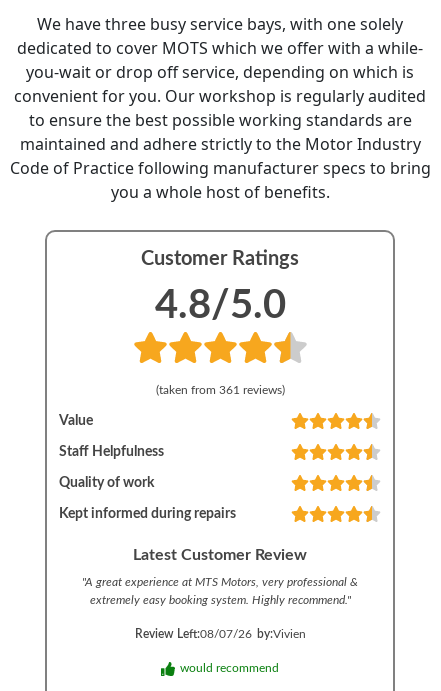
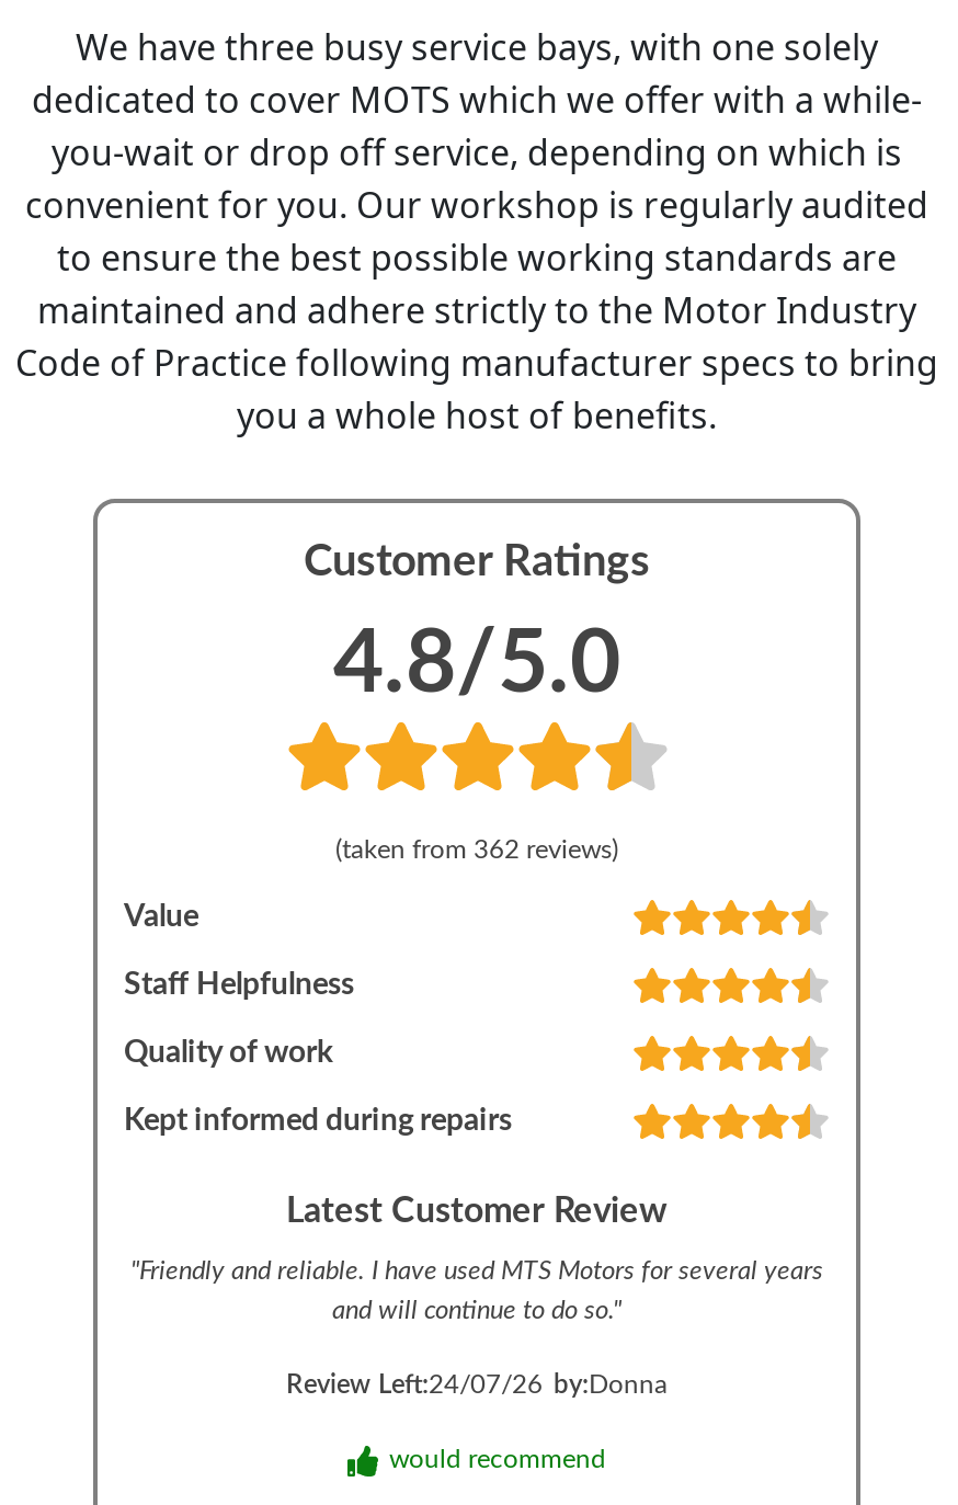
- (taken from 361 reviews)
+ (taken from 362 reviews)

- "A great experience at MTS Motors, very professional &
+ "Friendly and reliable. I have used MTS Motors for several years

- extremely easy booking system. Highly recommend."
+ and will continue to do so."

- Review Left:08/07/26 by:Vivien
+ Review Left:24/07/26 by:Donna
